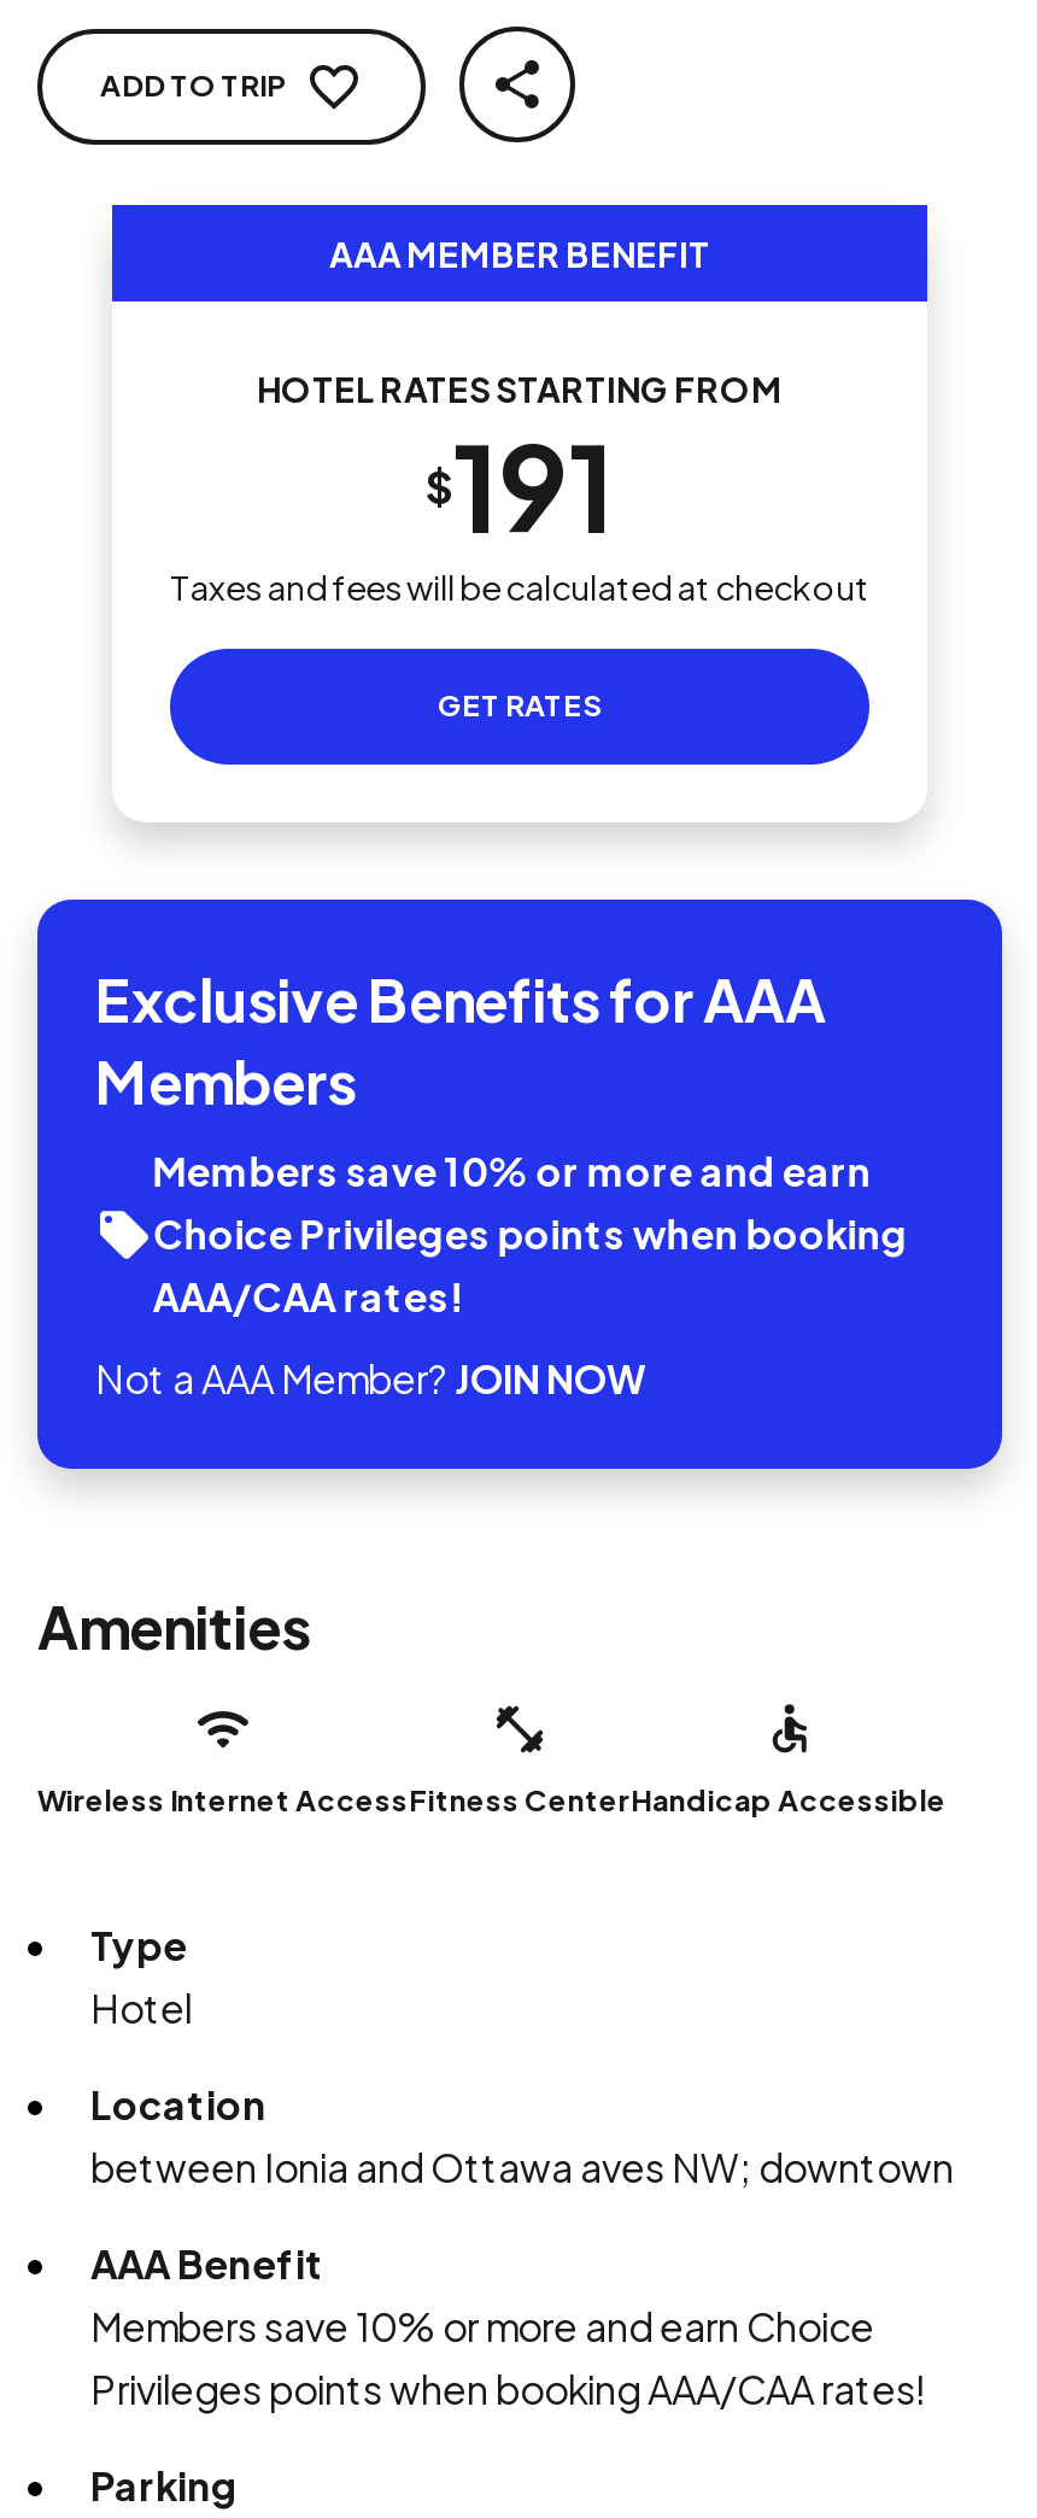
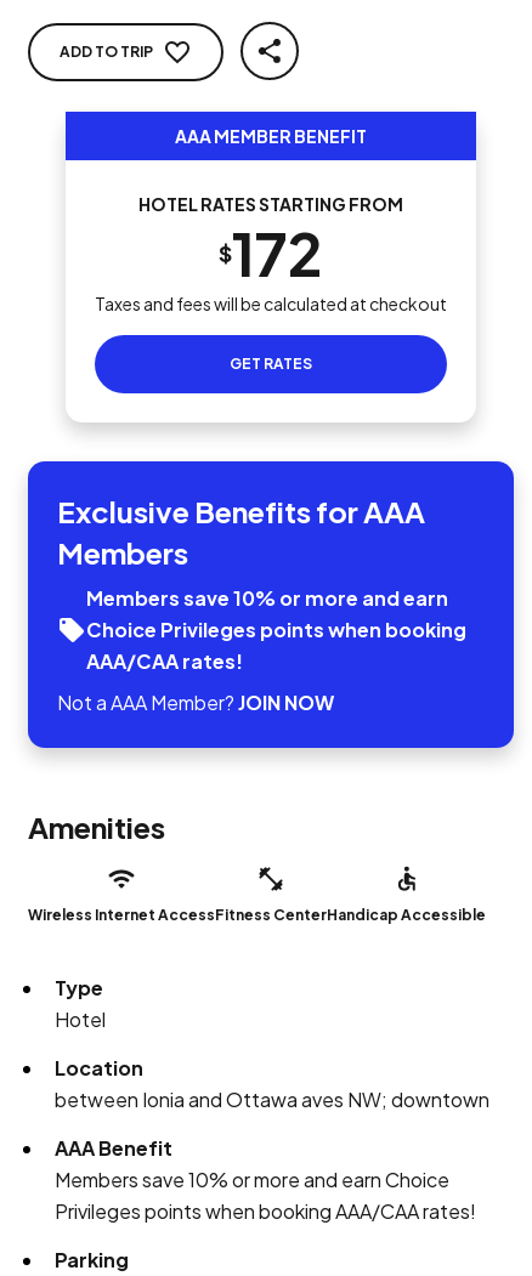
- $191
+ $172
